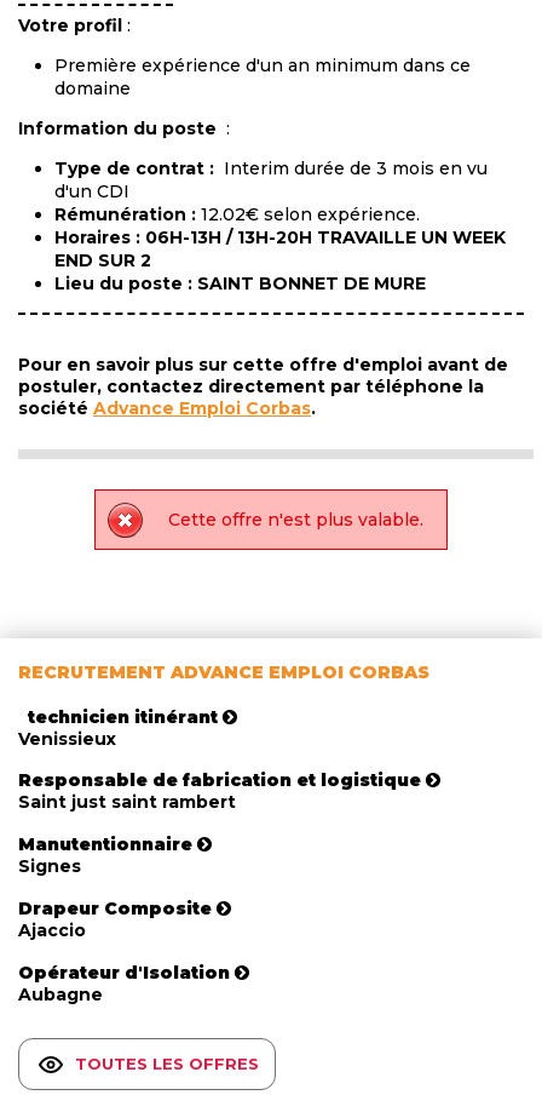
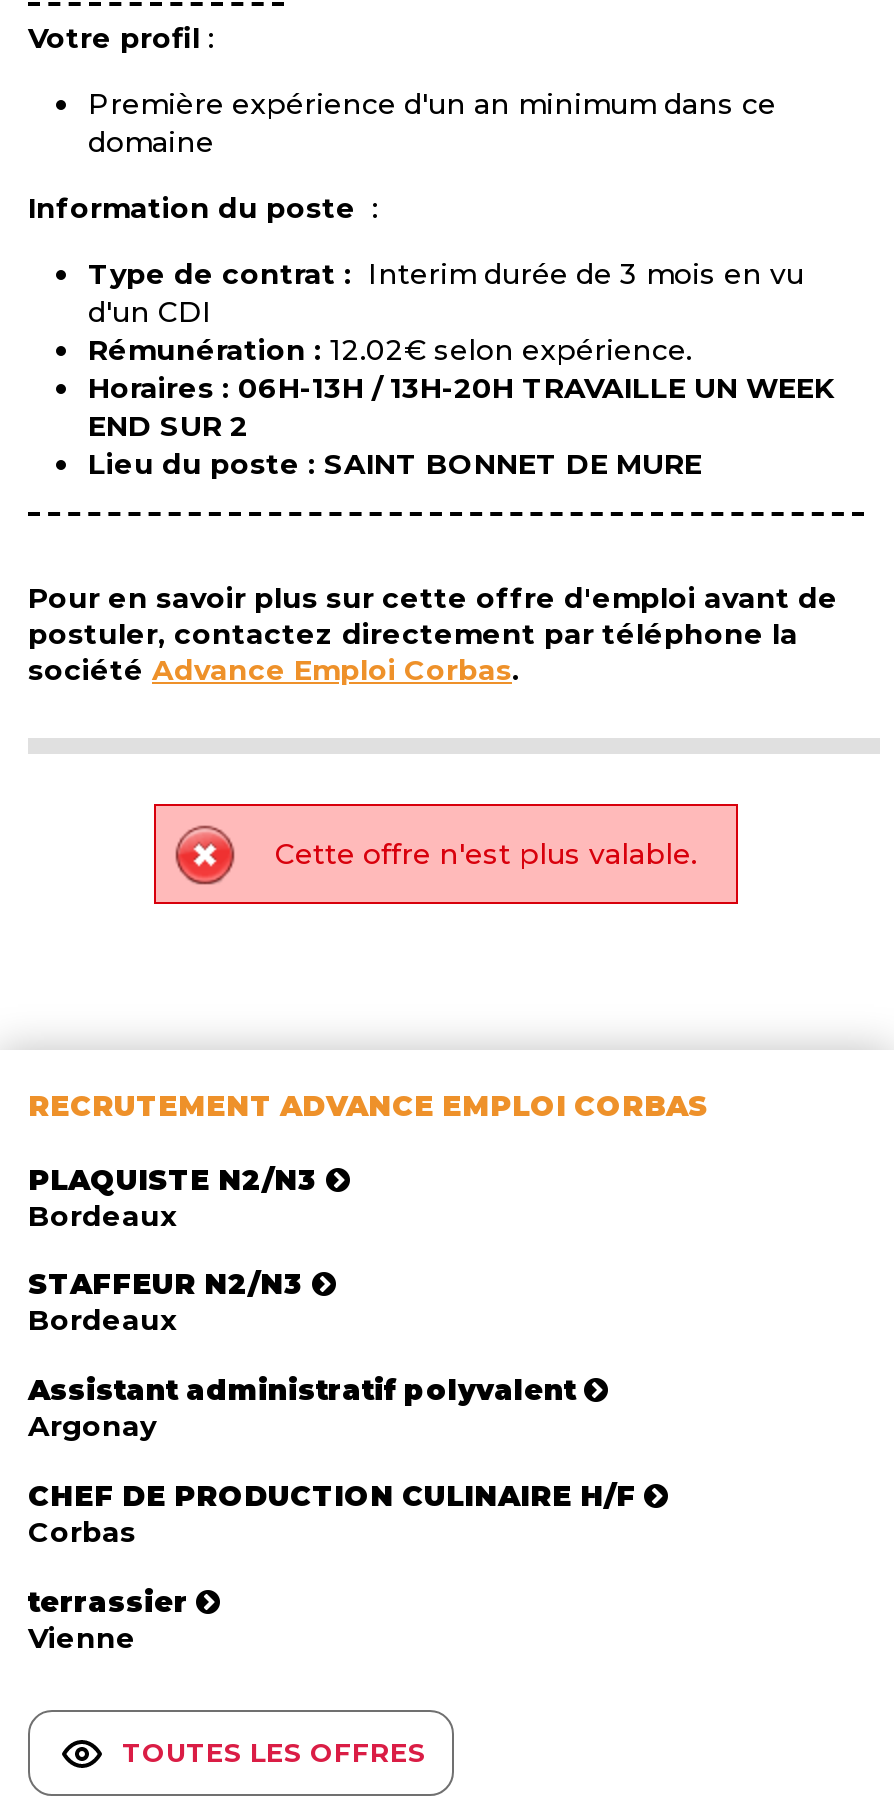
- technicien itinérant
- Venissieux
+ PLAQUISTE N2/N3
+ Bordeaux

- Responsable de fabrication et logistique
- Saint just saint rambert
+ STAFFEUR N2/N3
+ Bordeaux

- Manutentionnaire
- Signes
+ Assistant administratif polyvalent
+ Argonay

- Drapeur Composite
- Ajaccio
+ CHEF DE PRODUCTION CULINAIRE H/F
+ Corbas

- Opérateur d'Isolation
- Aubagne
+ terrassier
+ Vienne
